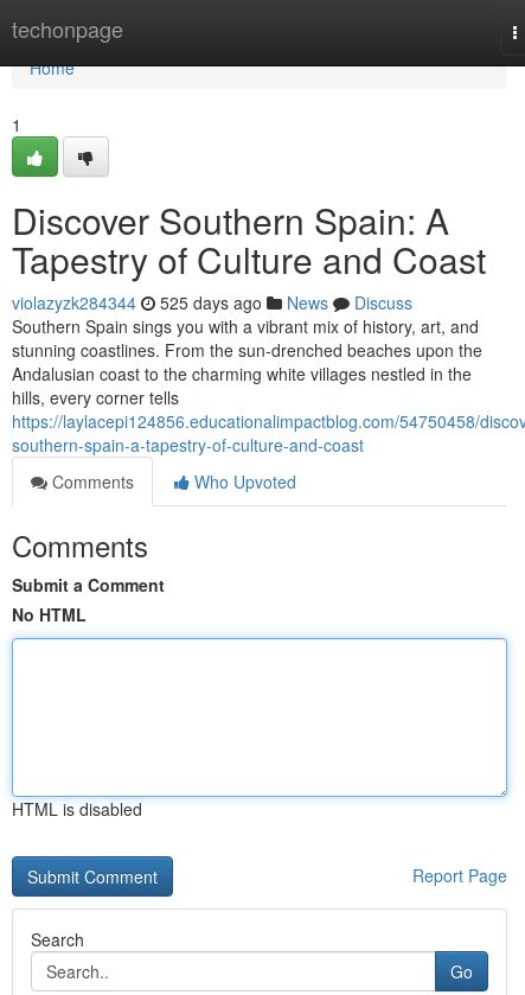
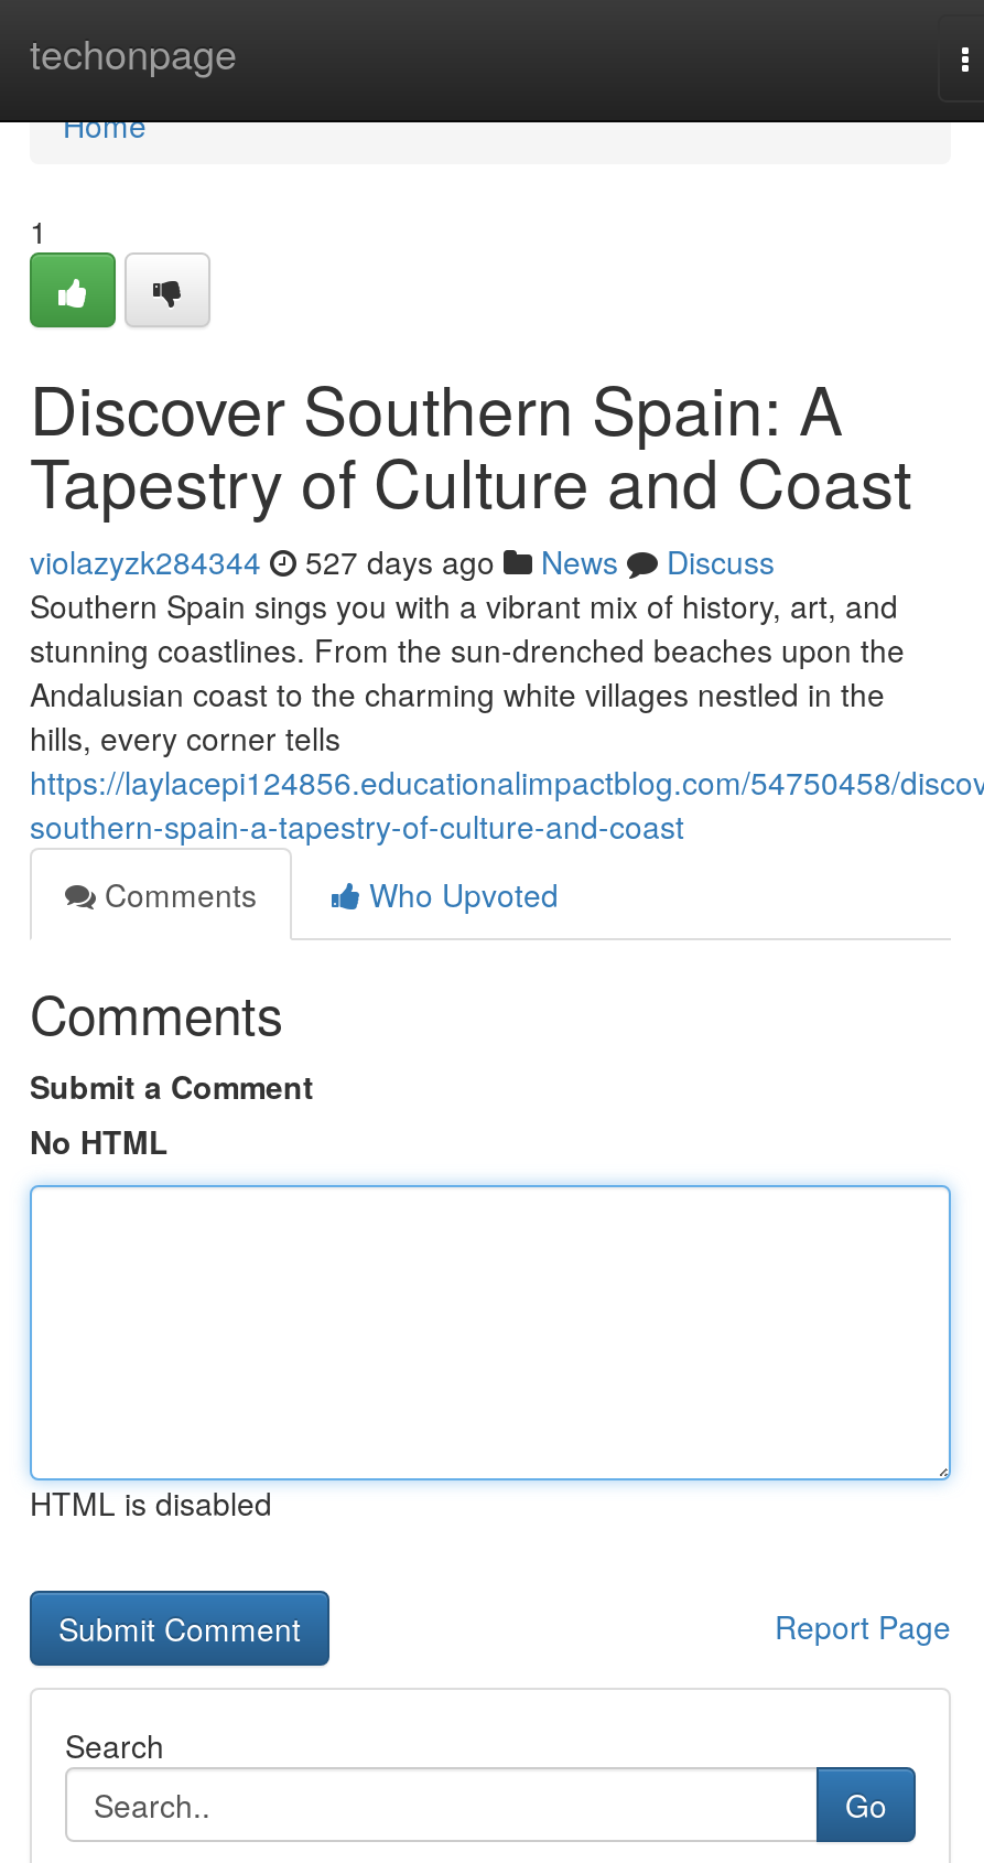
- violazyzk284344 525 days ago News Discuss
+ violazyzk284344 527 days ago News Discuss
